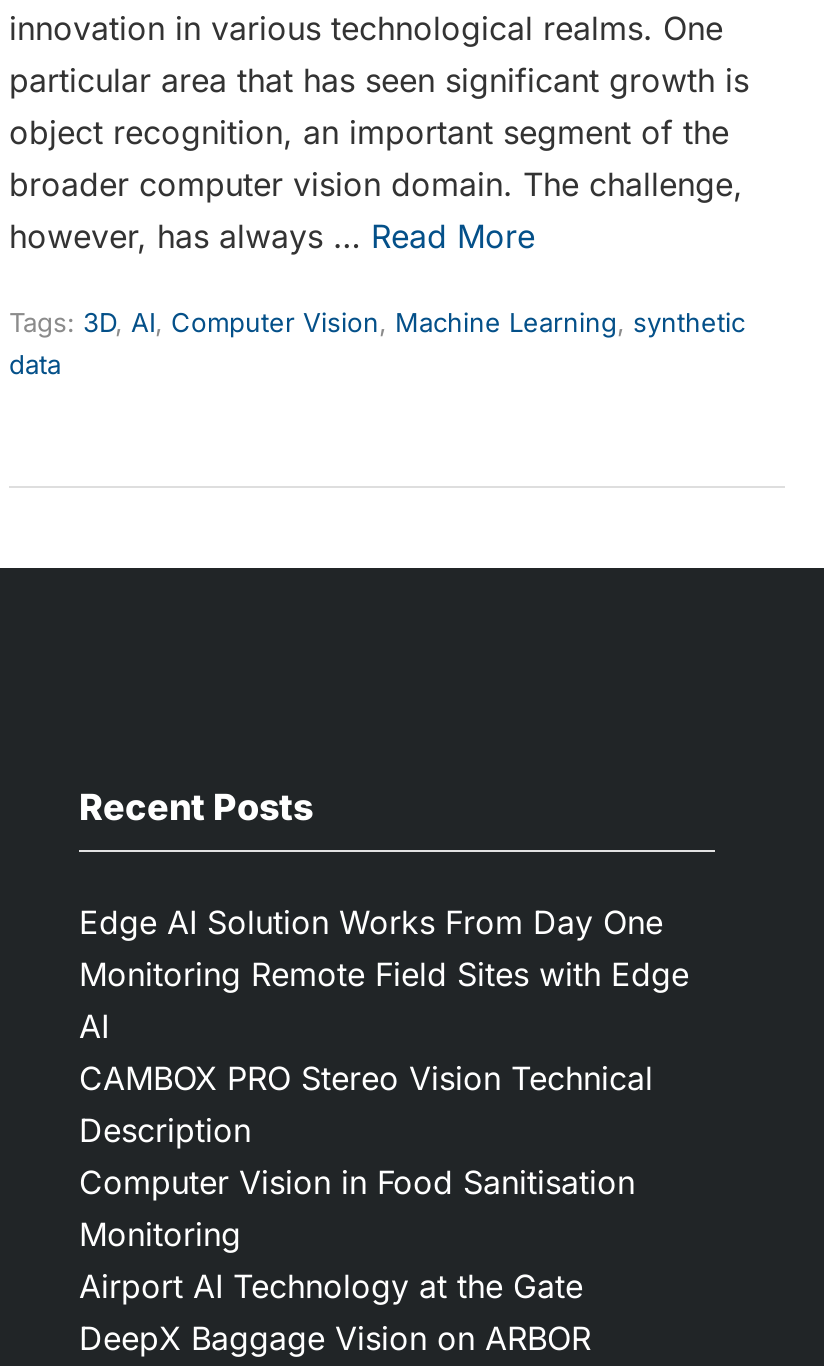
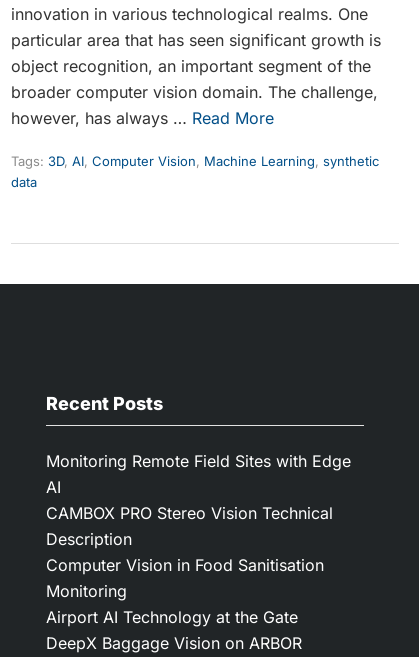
- Edge AI Solution Works From Day One
